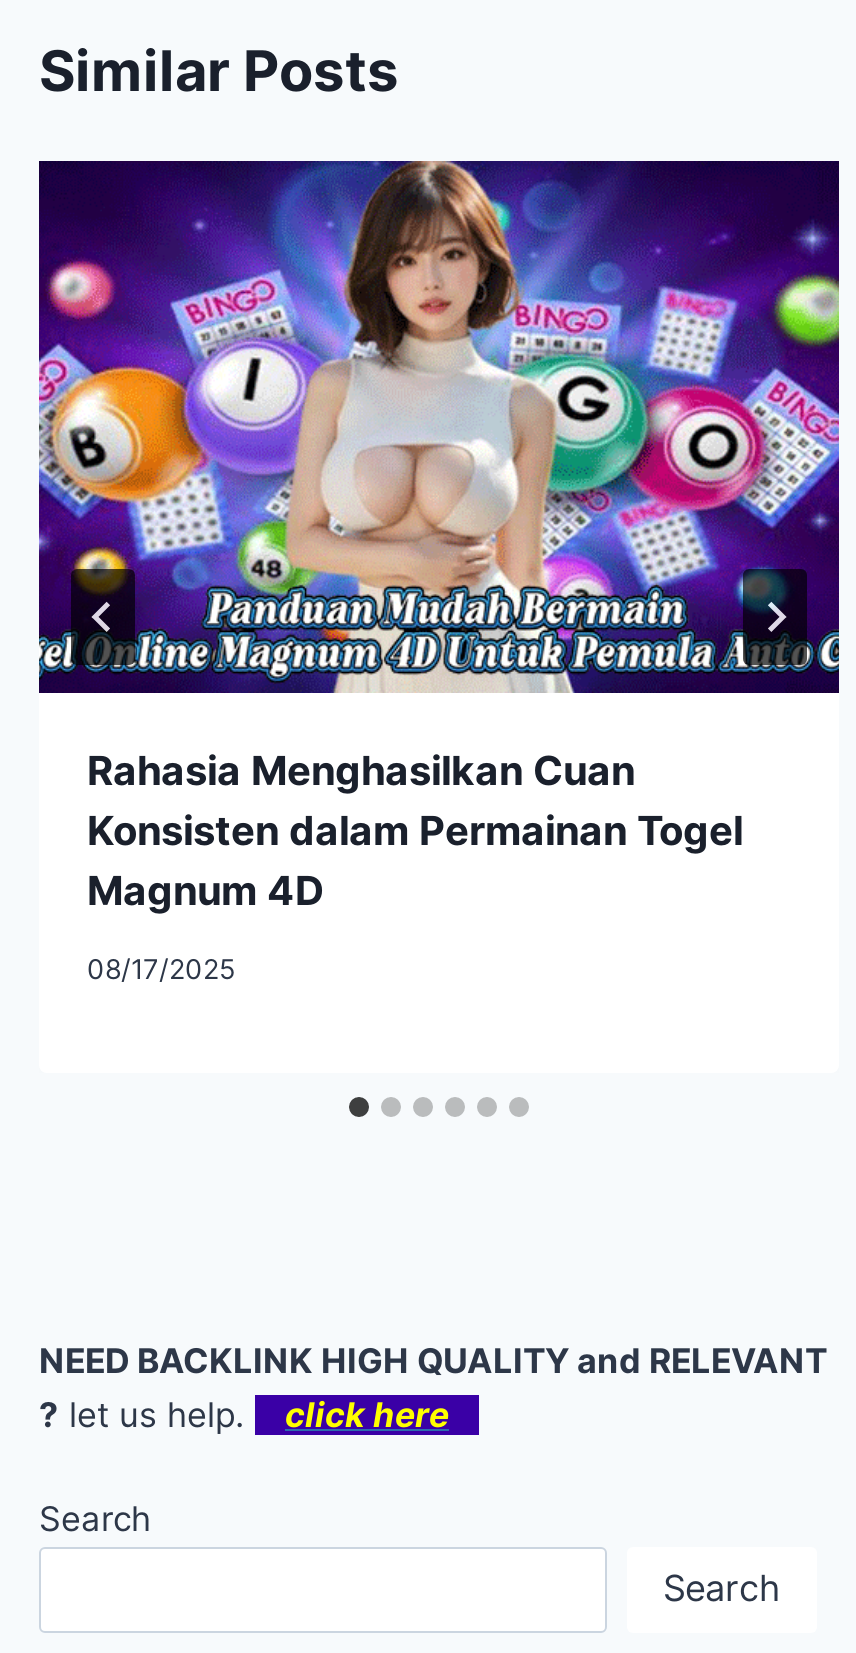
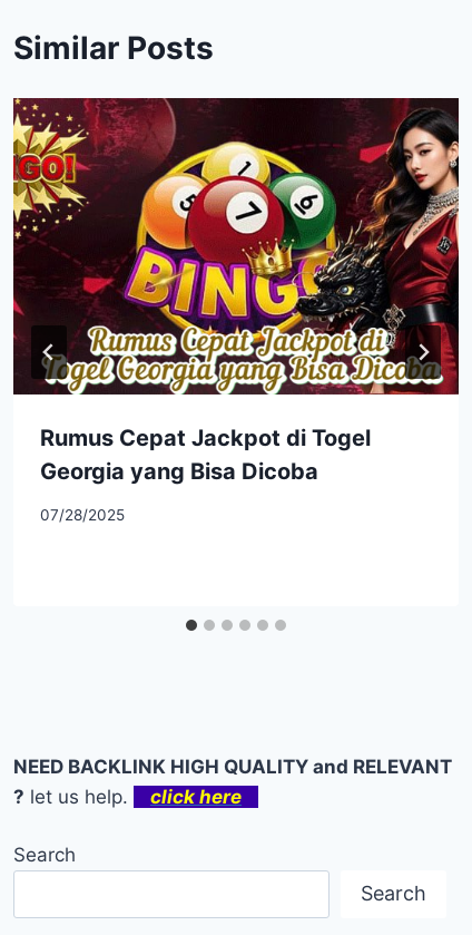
- [image]
- Rahasia Menghasilkan Cuan
- Konsisten dalam Permainan Togel
- Magnum 4D
+ [image]
+ Rumus Cepat Jackpot di Togel
+ Georgia yang Bisa Dicoba

- 08/17/2025
+ 07/28/2025
